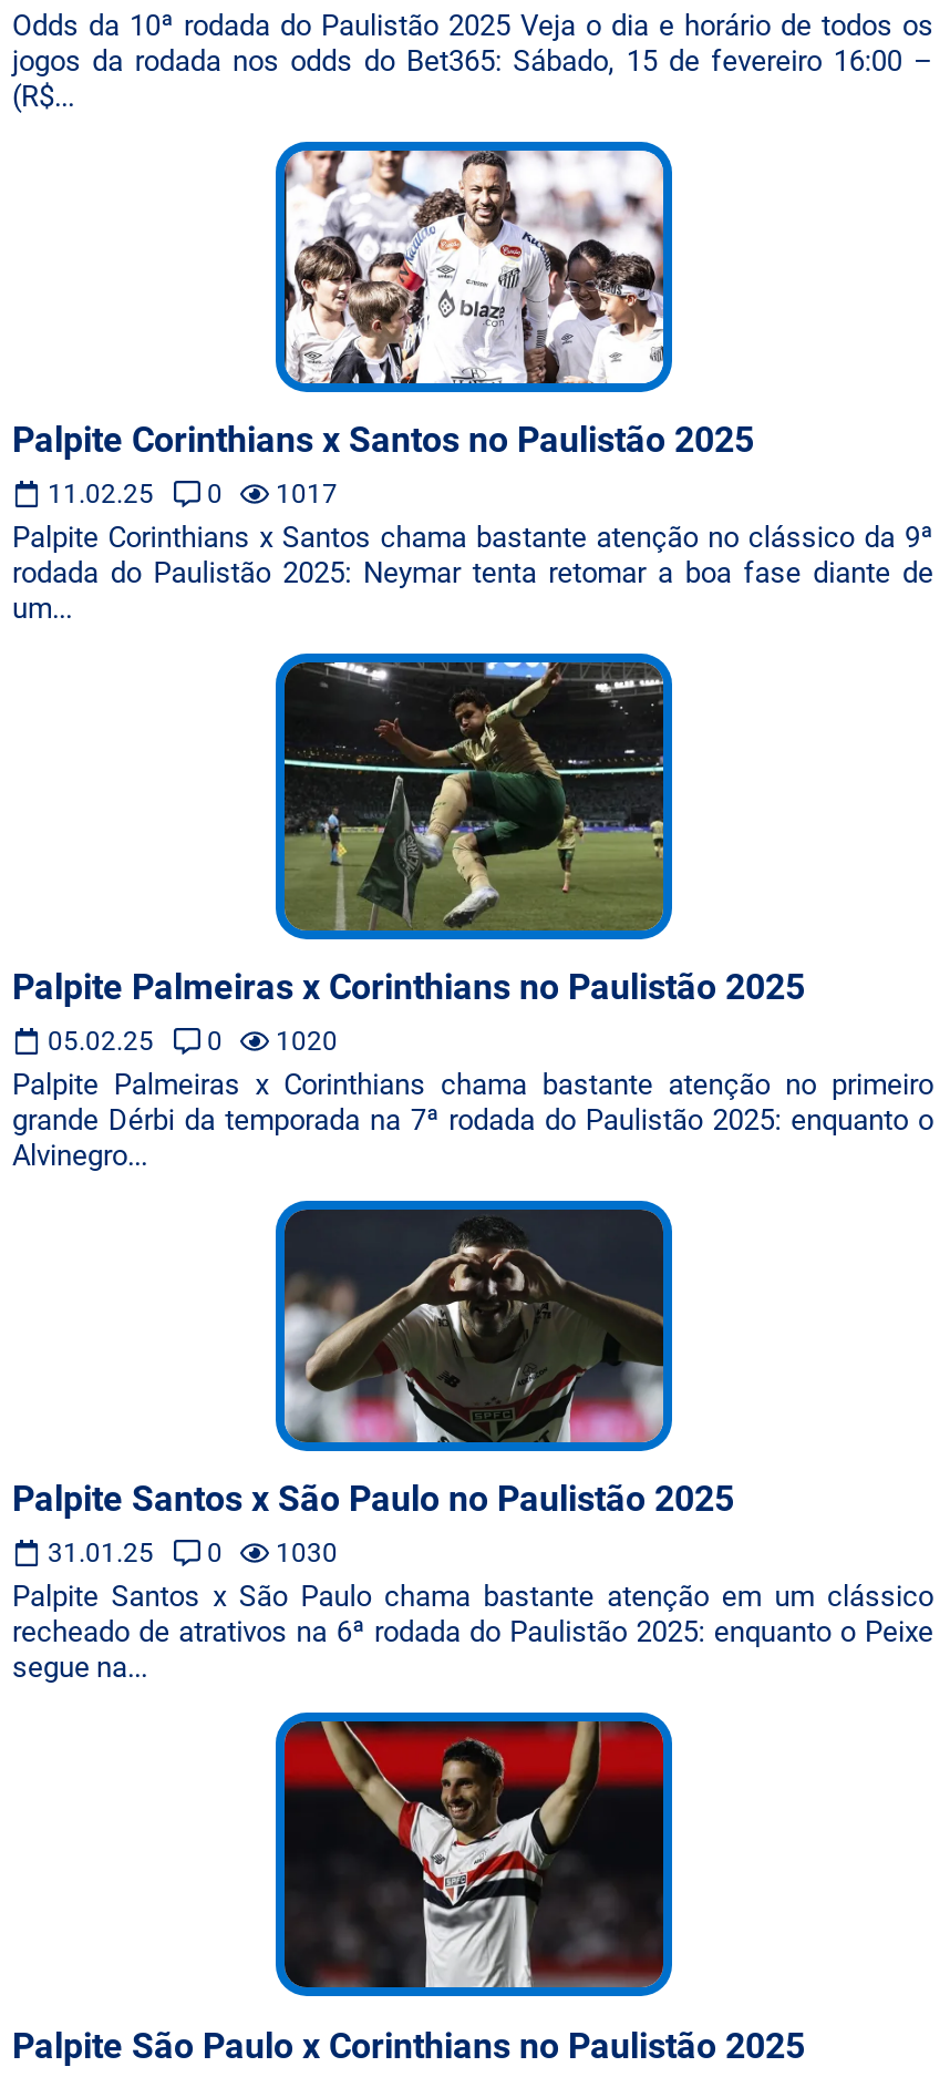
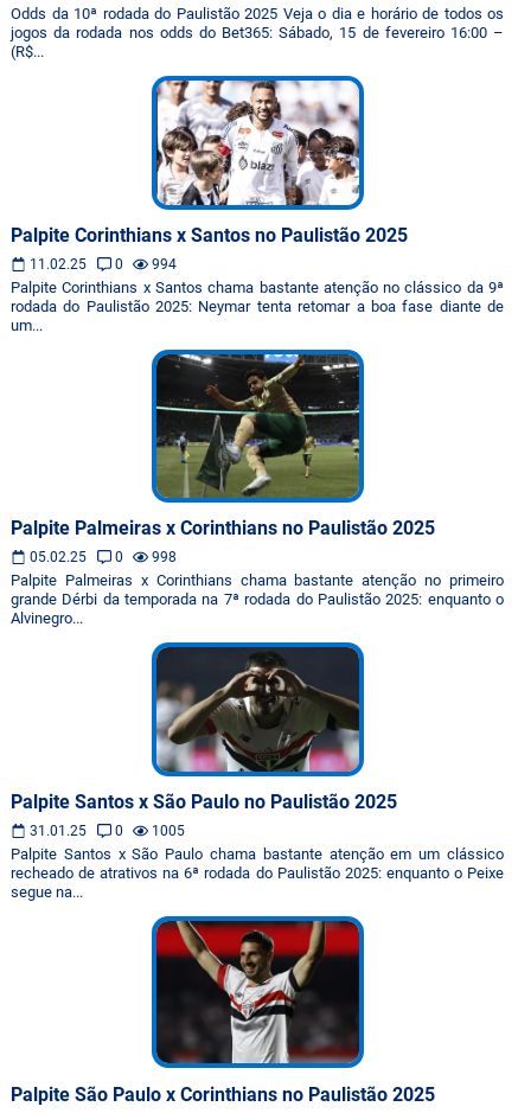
- 11.02.25 0 1017
+ 11.02.25 0 994

- 05.02.25 0 1020
+ 05.02.25 0 998

- 31.01.25 0 1030
+ 31.01.25 0 1005
